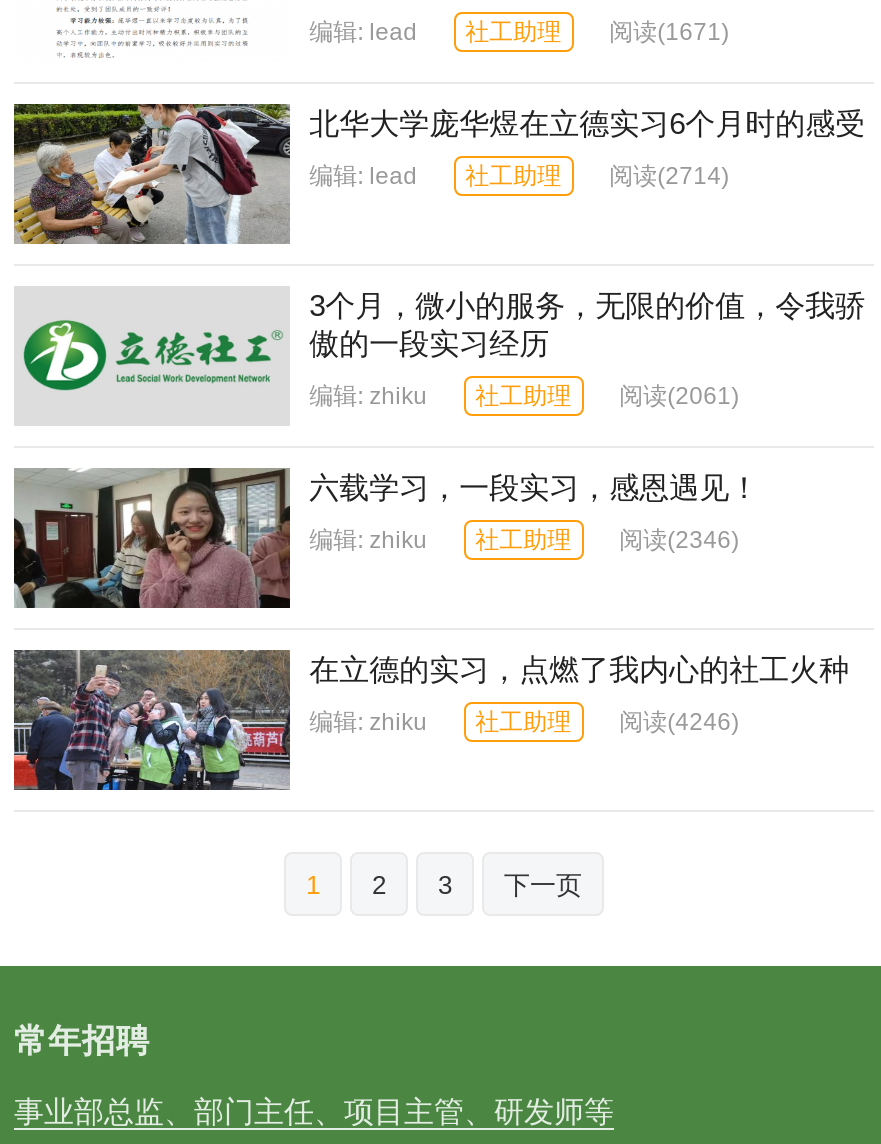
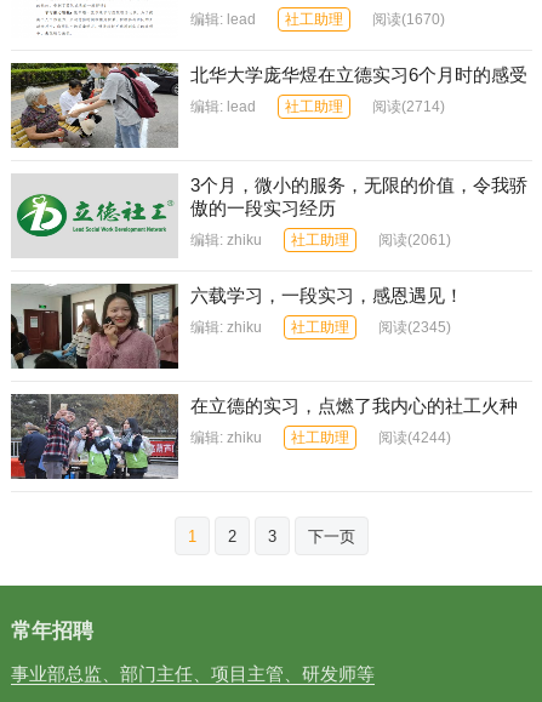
- 编辑: lead 社工助理 阅读(1671)
+ 编辑: lead 社工助理 阅读(1670)

- 编辑: zhiku 社工助理 阅读(2346)
+ 编辑: zhiku 社工助理 阅读(2345)

- 编辑: zhiku 社工助理 阅读(4246)
+ 编辑: zhiku 社工助理 阅读(4244)
